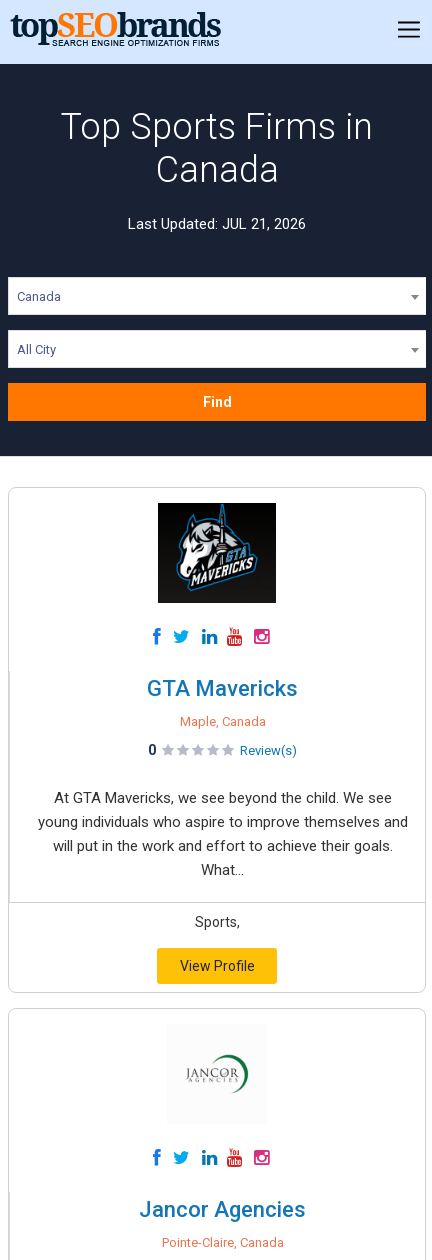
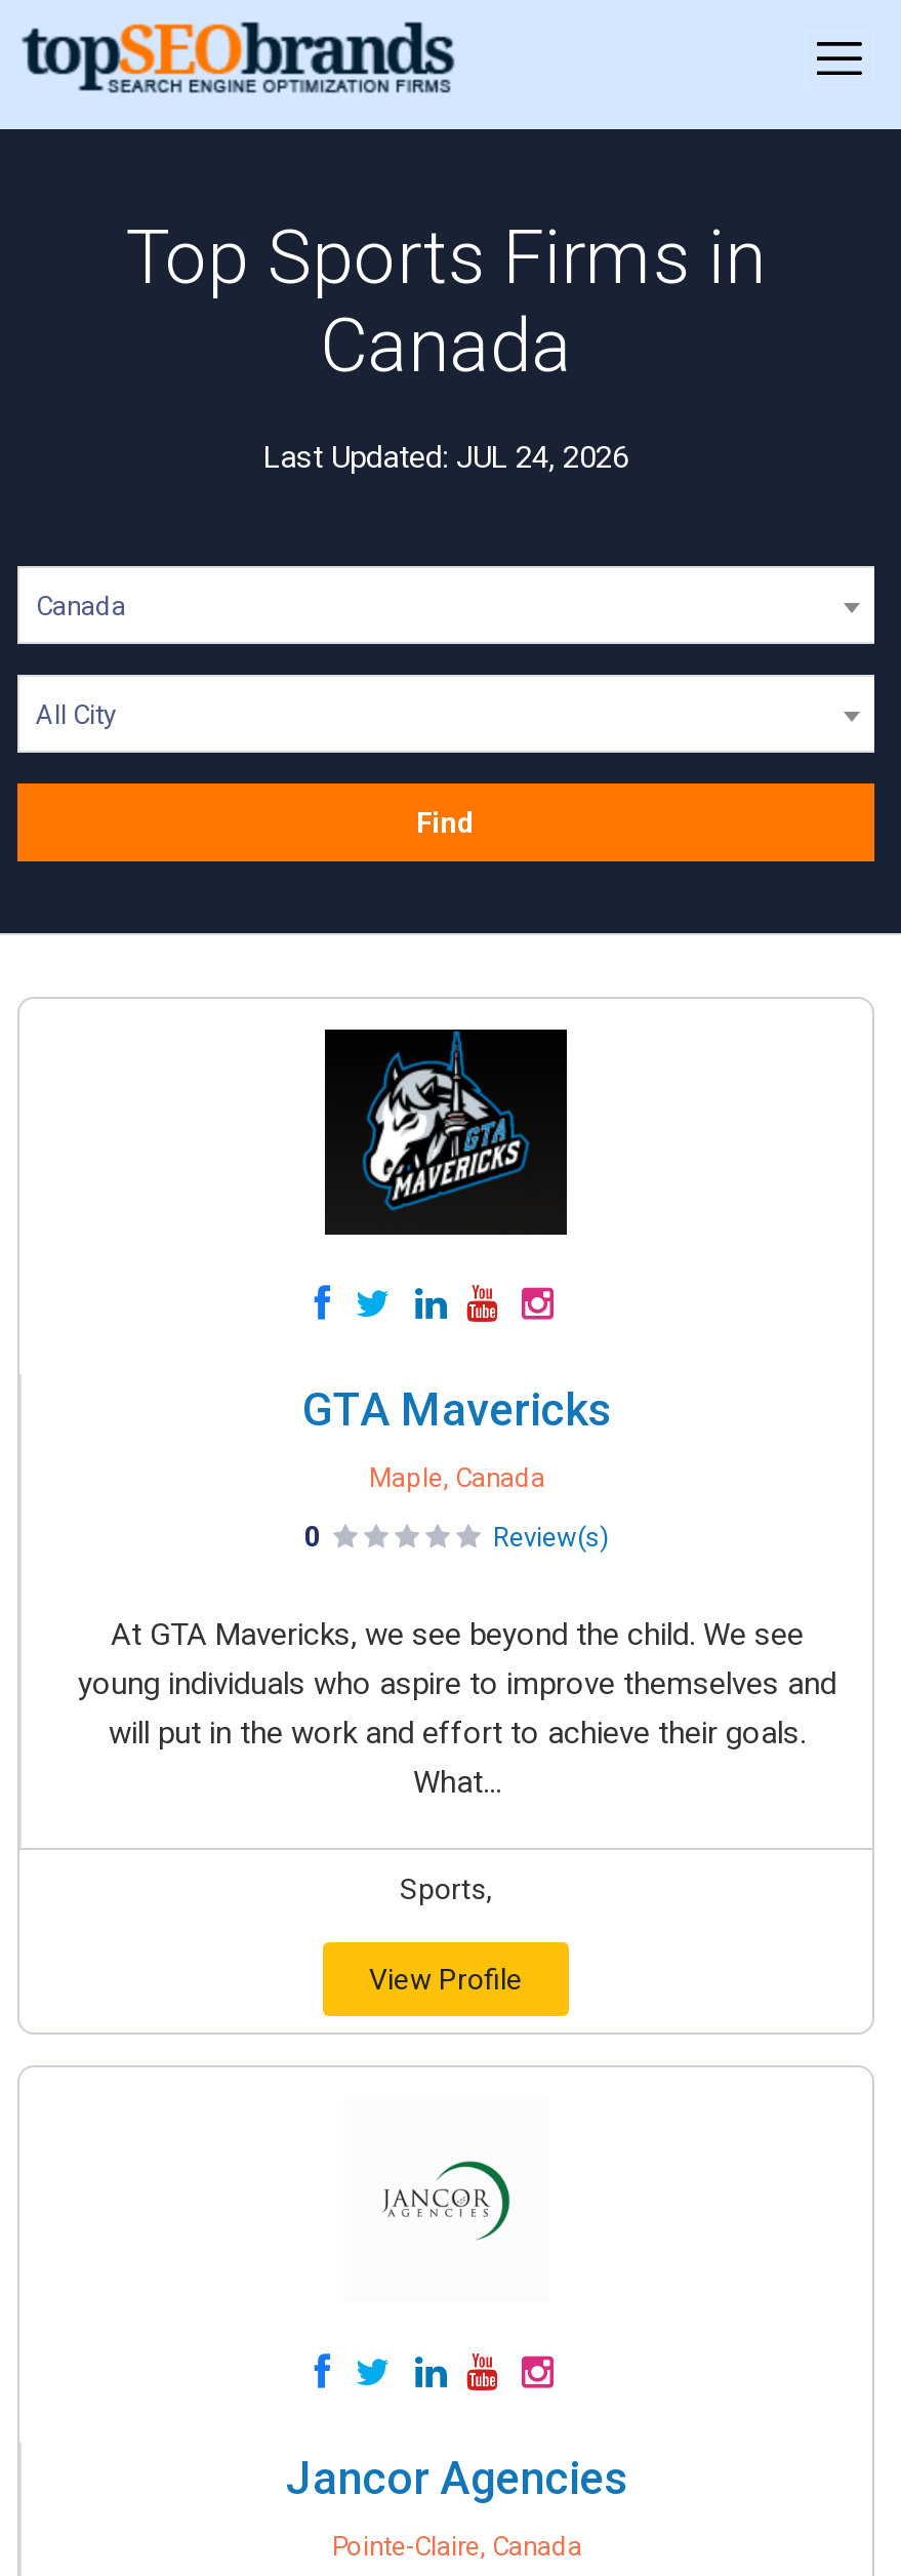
- Last Updated: JUL 21, 2026
+ Last Updated: JUL 24, 2026
